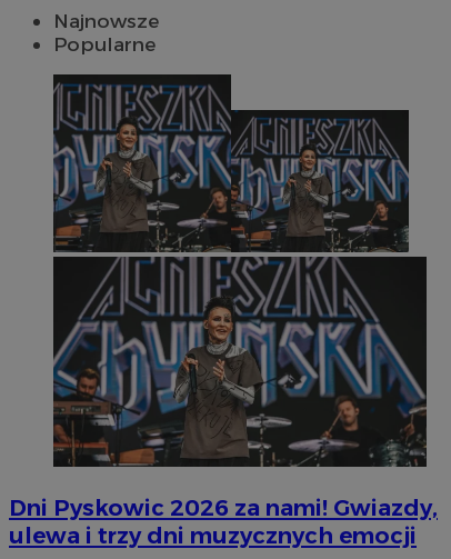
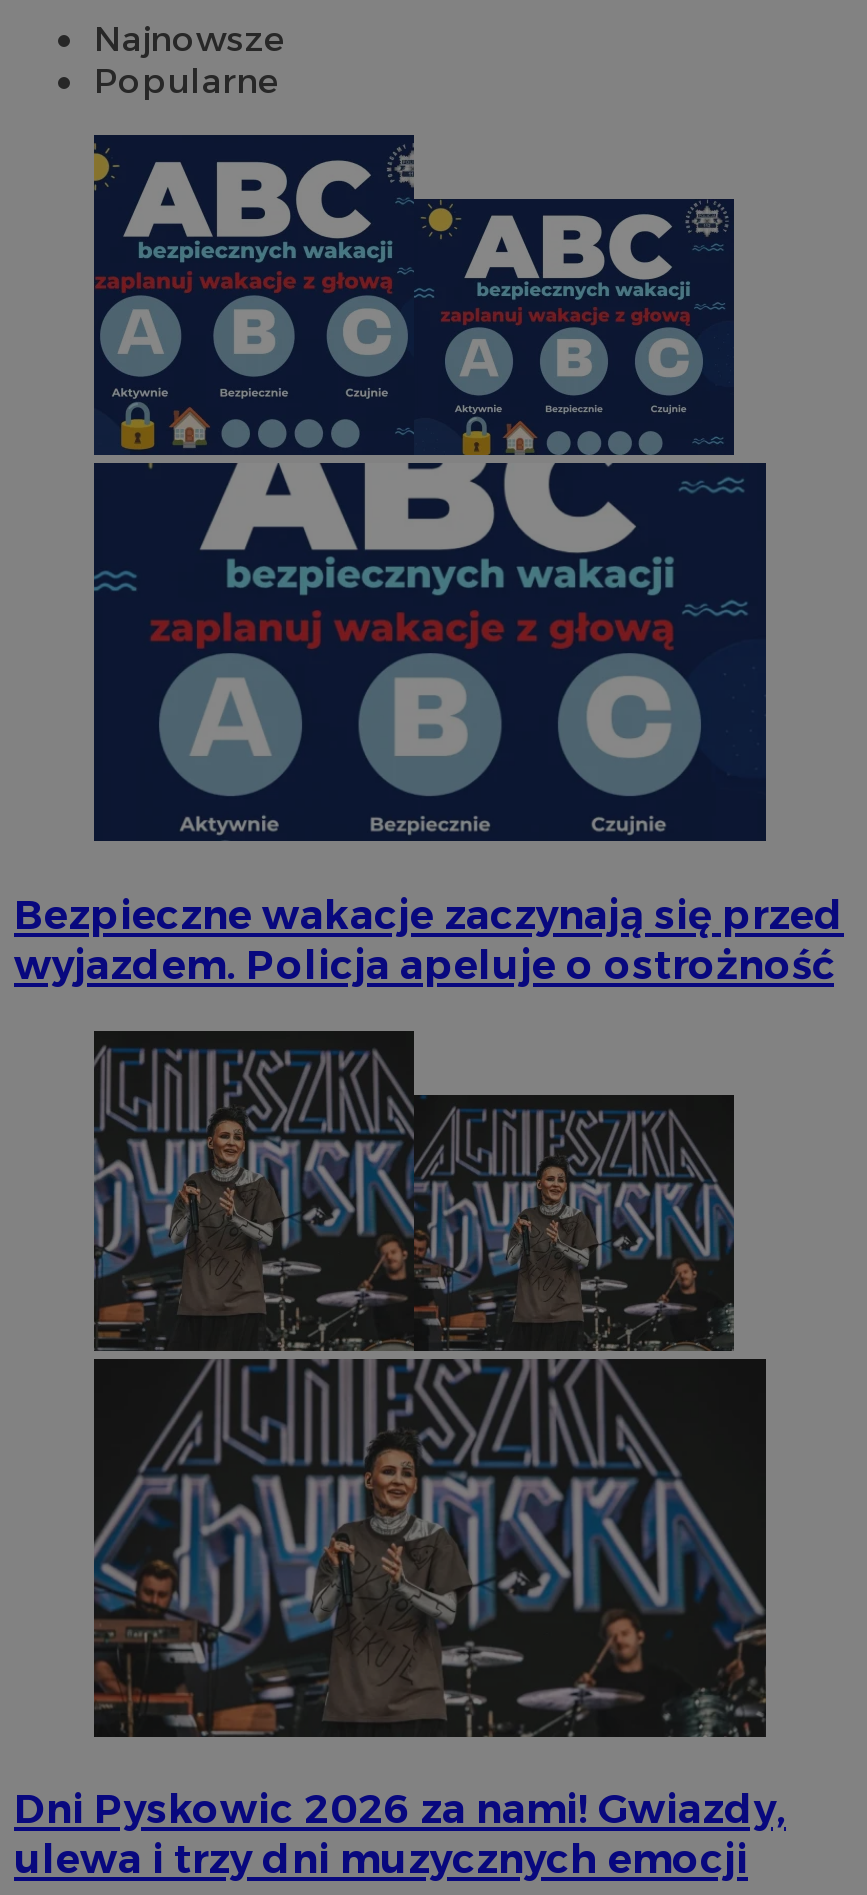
+ [image]
+ Bezpieczne wakacje zaczynają się przed
+ wyjazdem. Policja apeluje o ostrożność
